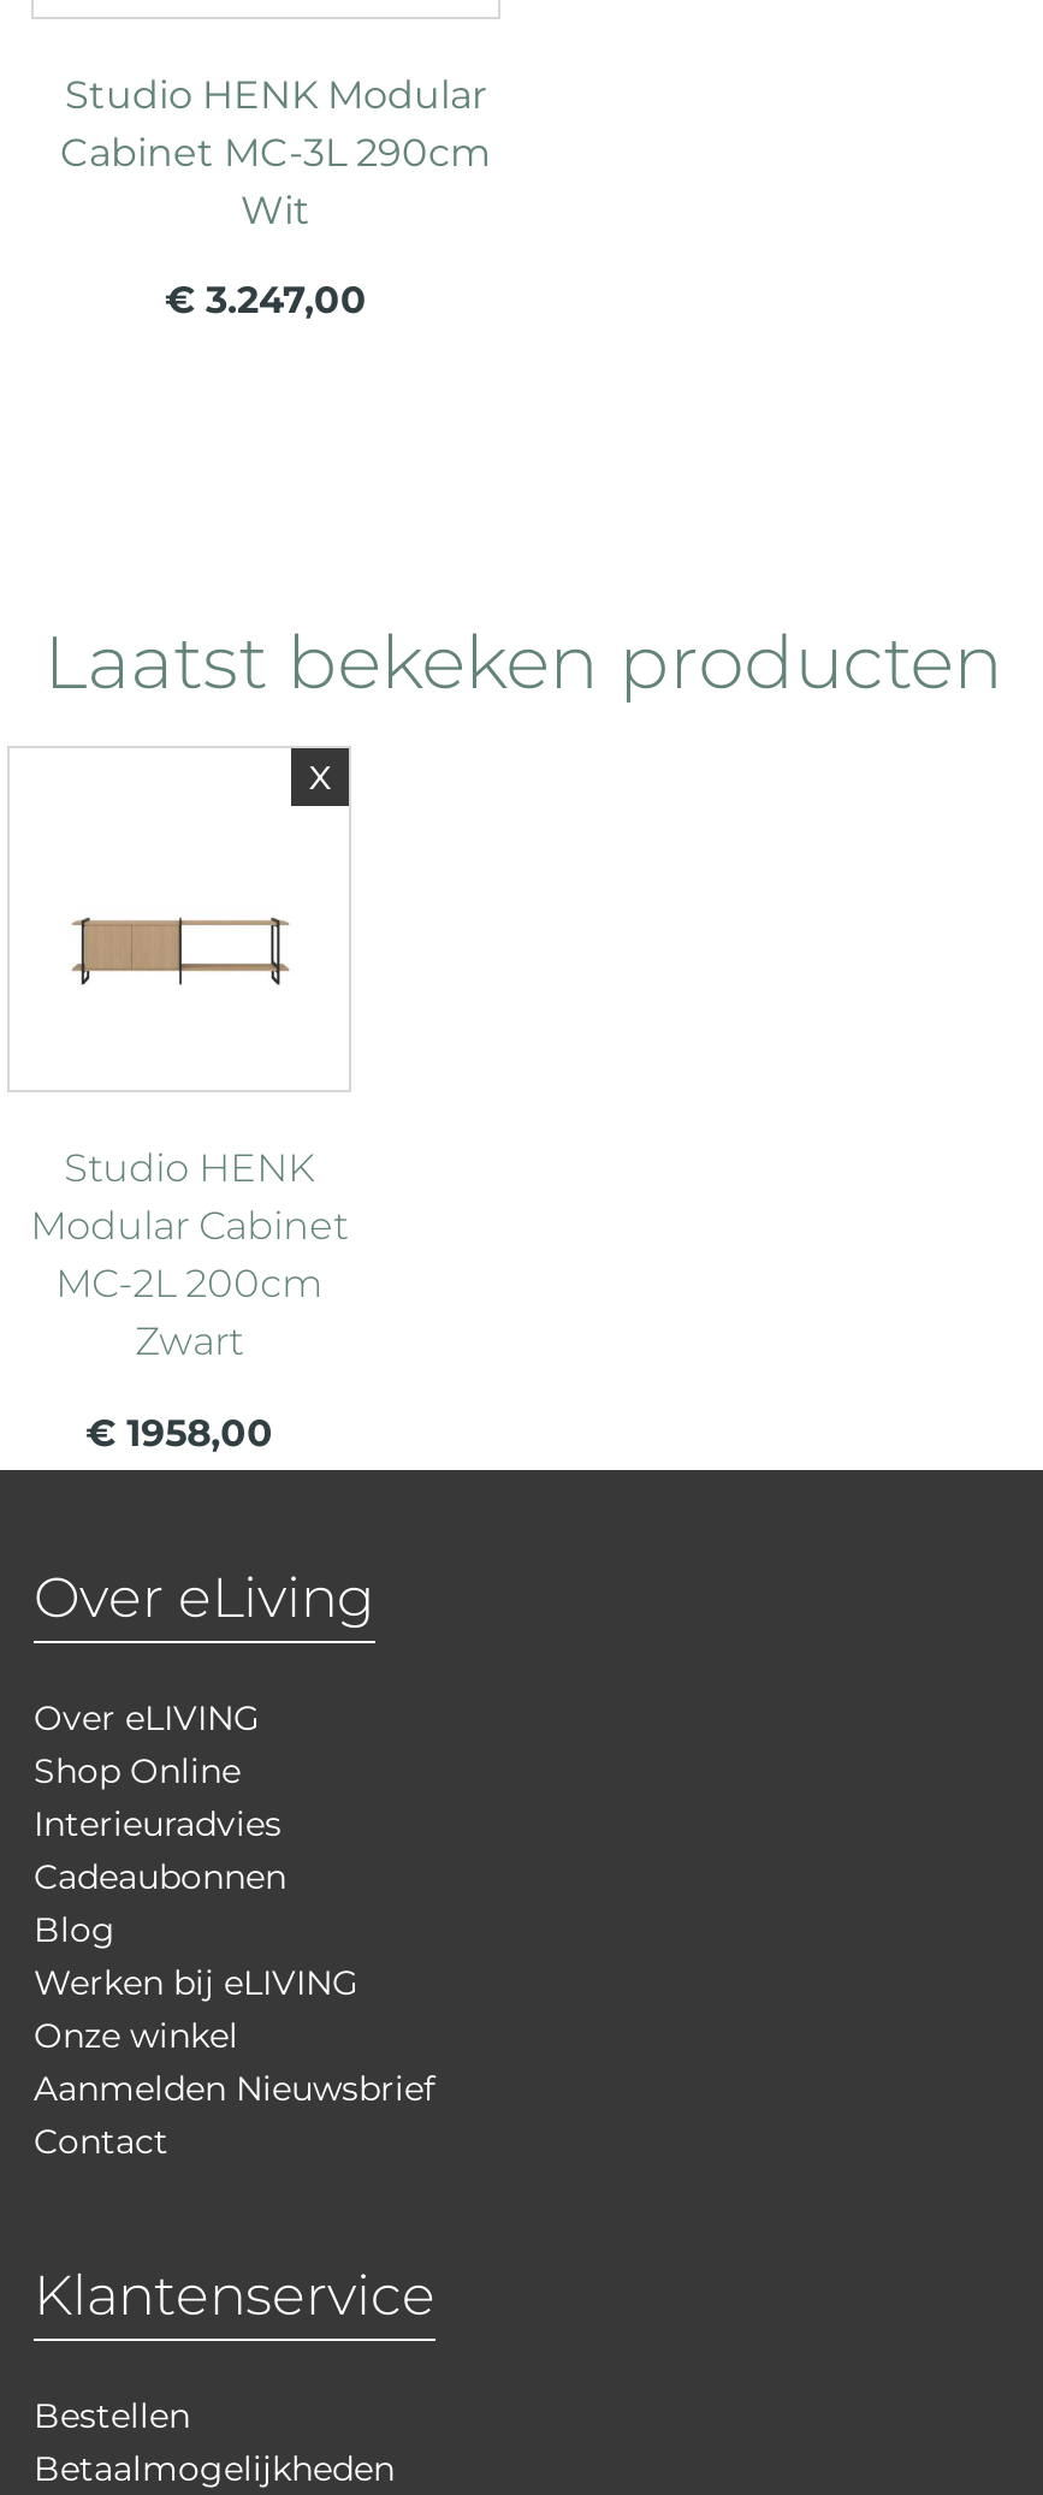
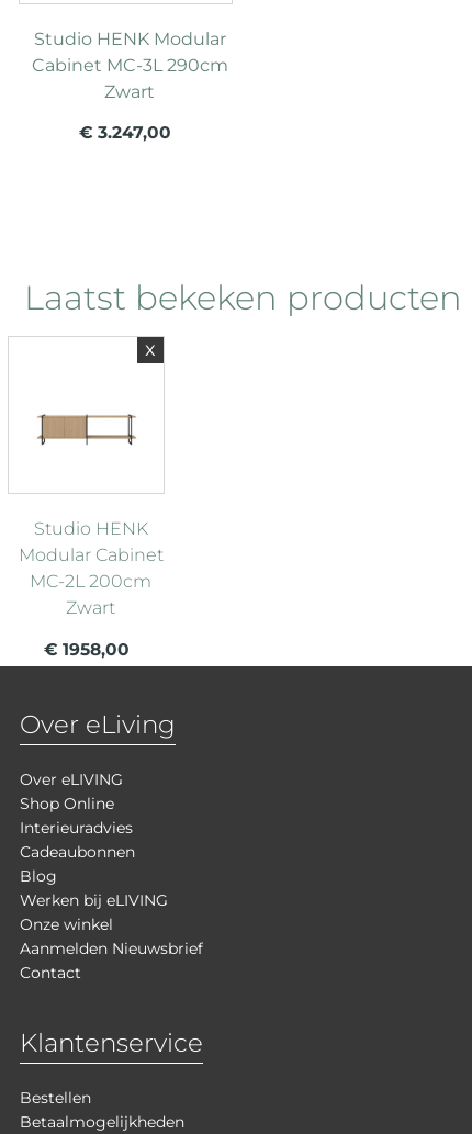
- Wit
+ Zwart
